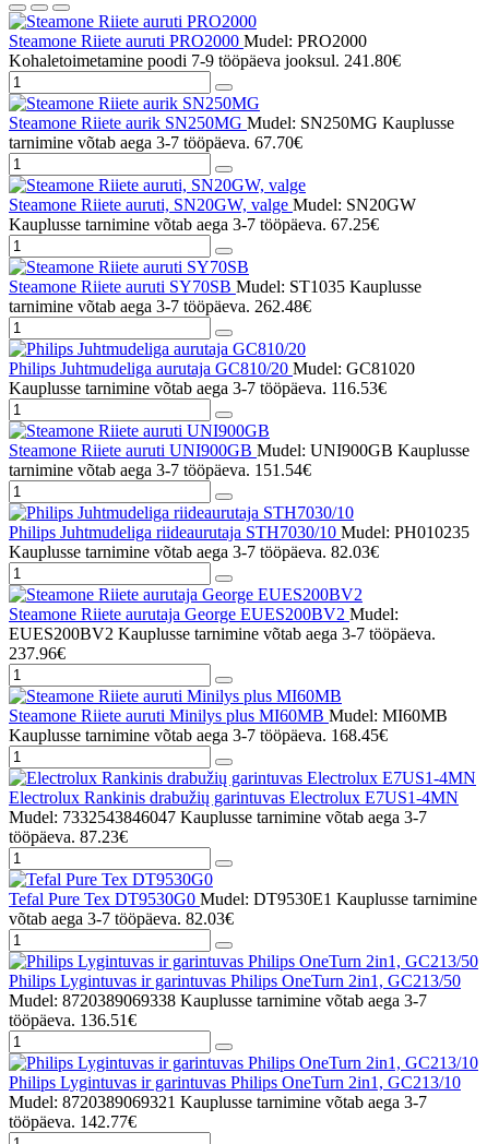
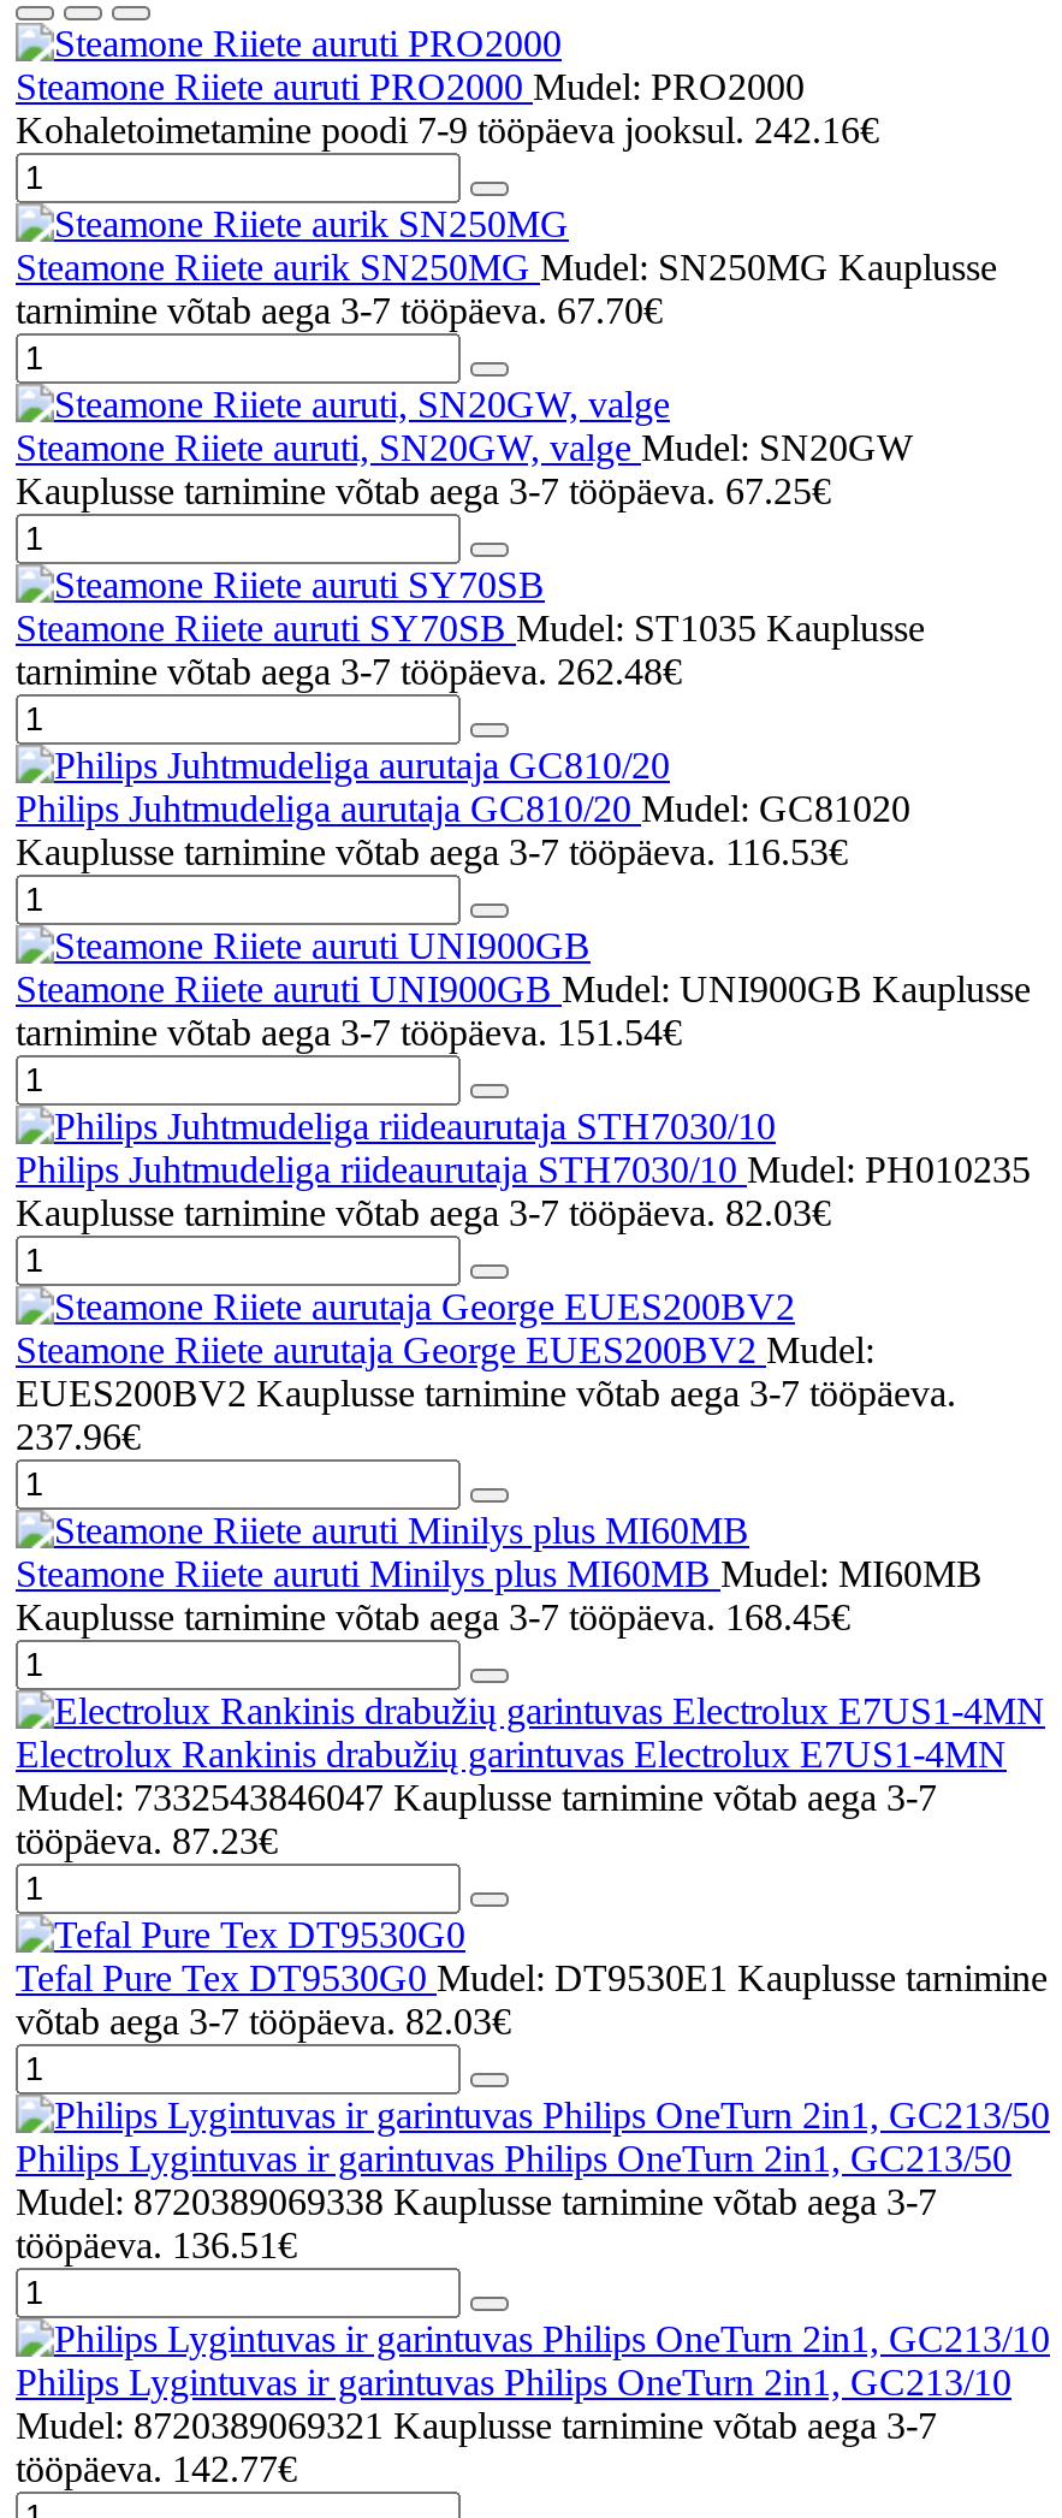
- Kohaletoimetamine poodi 7-9 tööpäeva jooksul. 241.80€
+ Kohaletoimetamine poodi 7-9 tööpäeva jooksul. 242.16€
